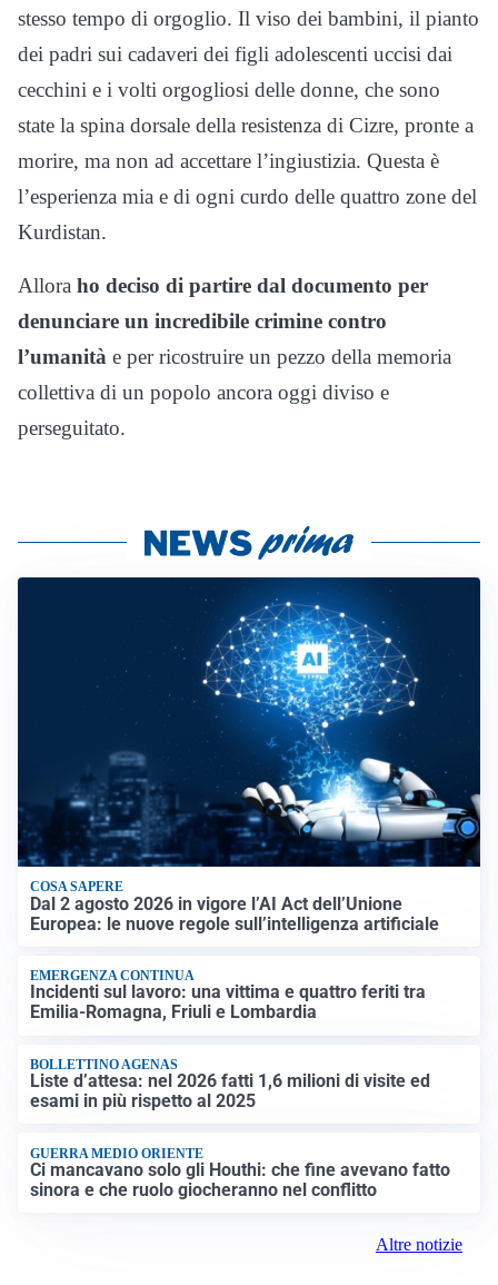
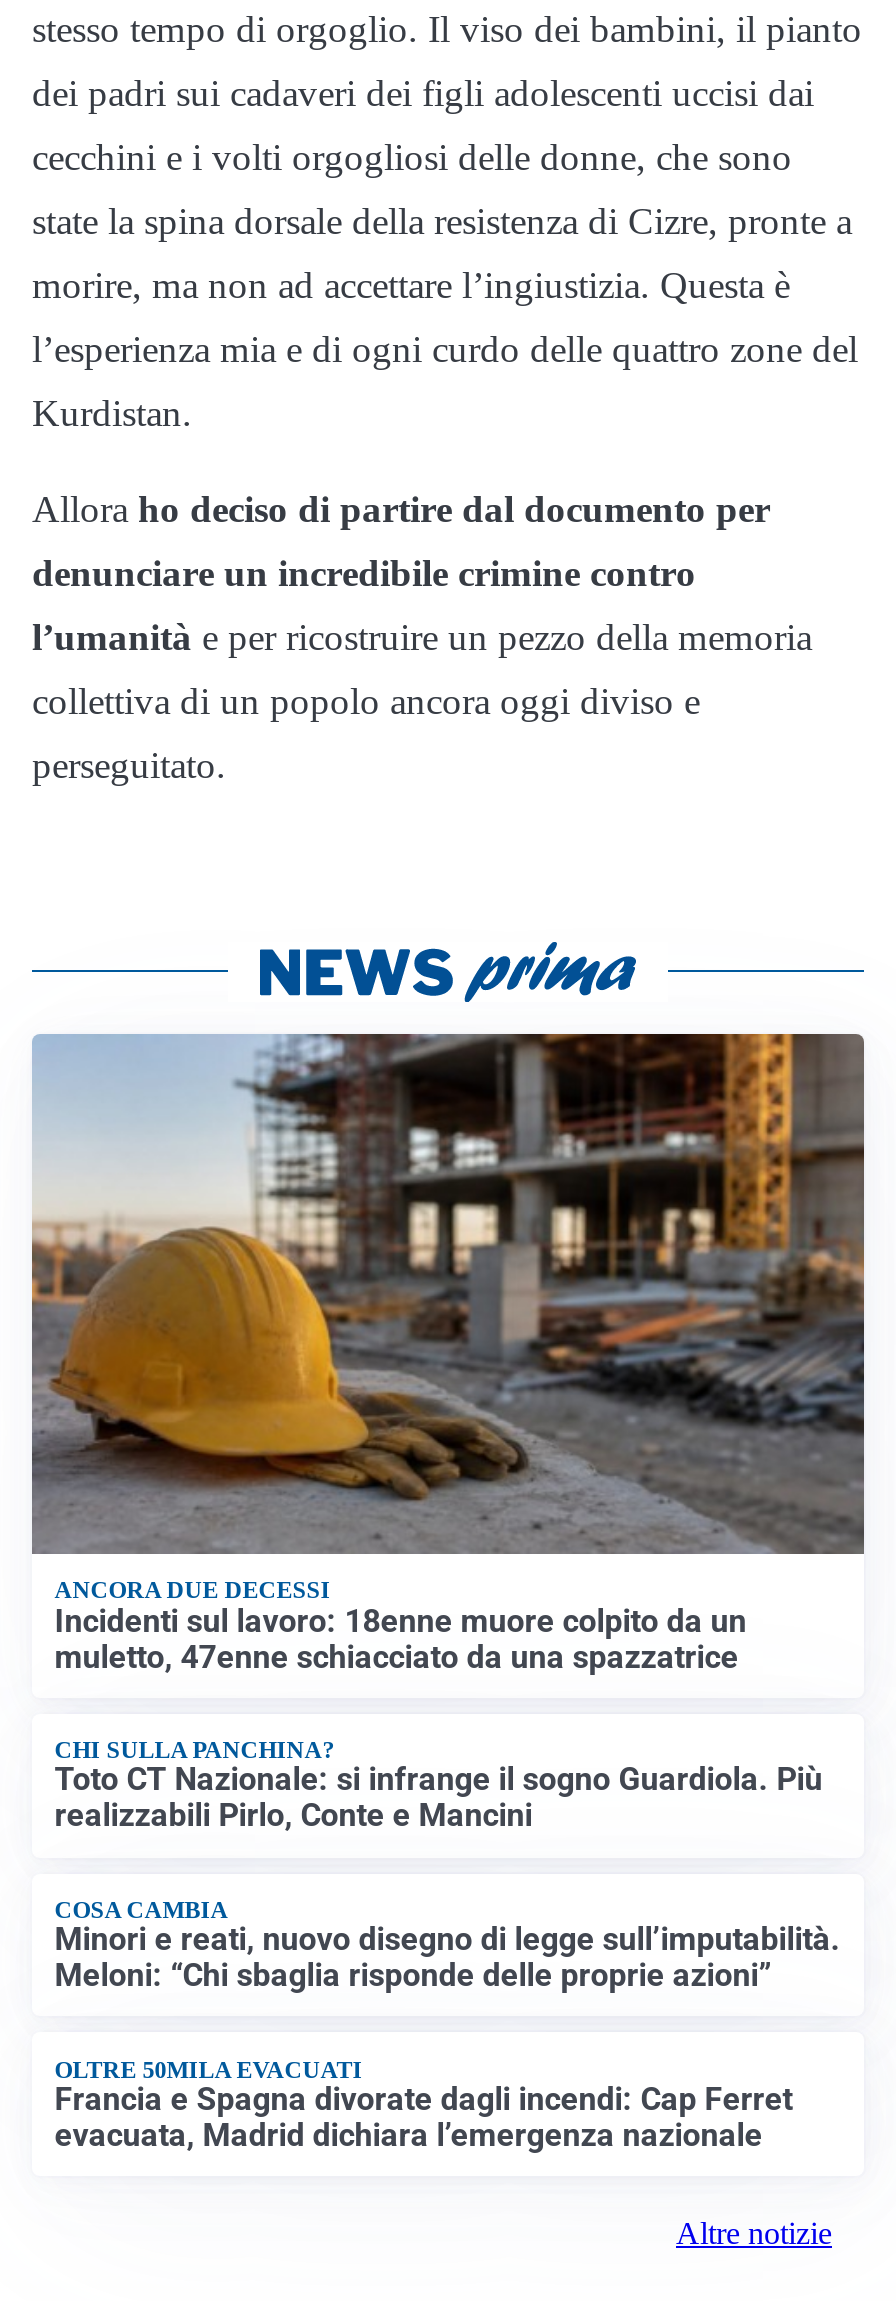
- [image]
- COSA SAPERE
- Dal 2 agosto 2026 in vigore l’AI Act dell’Unione
- Europea: le nuove regole sull’intelligenza artificiale
+ [image]
+ ANCORA DUE DECESSI
+ Incidenti sul lavoro: 18enne muore colpito da un
+ muletto, 47enne schiacciato da una spazzatrice

- EMERGENZA CONTINUA
- Incidenti sul lavoro: una vittima e quattro feriti tra
- Emilia-Romagna, Friuli e Lombardia
+ CHI SULLA PANCHINA?
+ Toto CT Nazionale: si infrange il sogno Guardiola. Più
+ realizzabili Pirlo, Conte e Mancini

- BOLLETTINO AGENAS
- Liste d’attesa: nel 2026 fatti 1,6 milioni di visite ed
- esami in più rispetto al 2025
+ COSA CAMBIA
+ Minori e reati, nuovo disegno di legge sull’imputabilità.
+ Meloni: “Chi sbaglia risponde delle proprie azioni”

- GUERRA MEDIO ORIENTE
- Ci mancavano solo gli Houthi: che fine avevano fatto
- sinora e che ruolo giocheranno nel conflitto
+ OLTRE 50MILA EVACUATI
+ Francia e Spagna divorate dagli incendi: Cap Ferret
+ evacuata, Madrid dichiara l’emergenza nazionale
